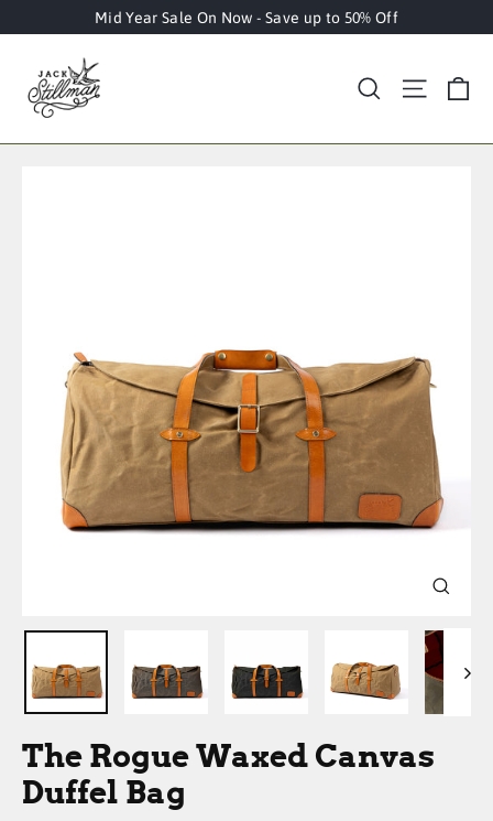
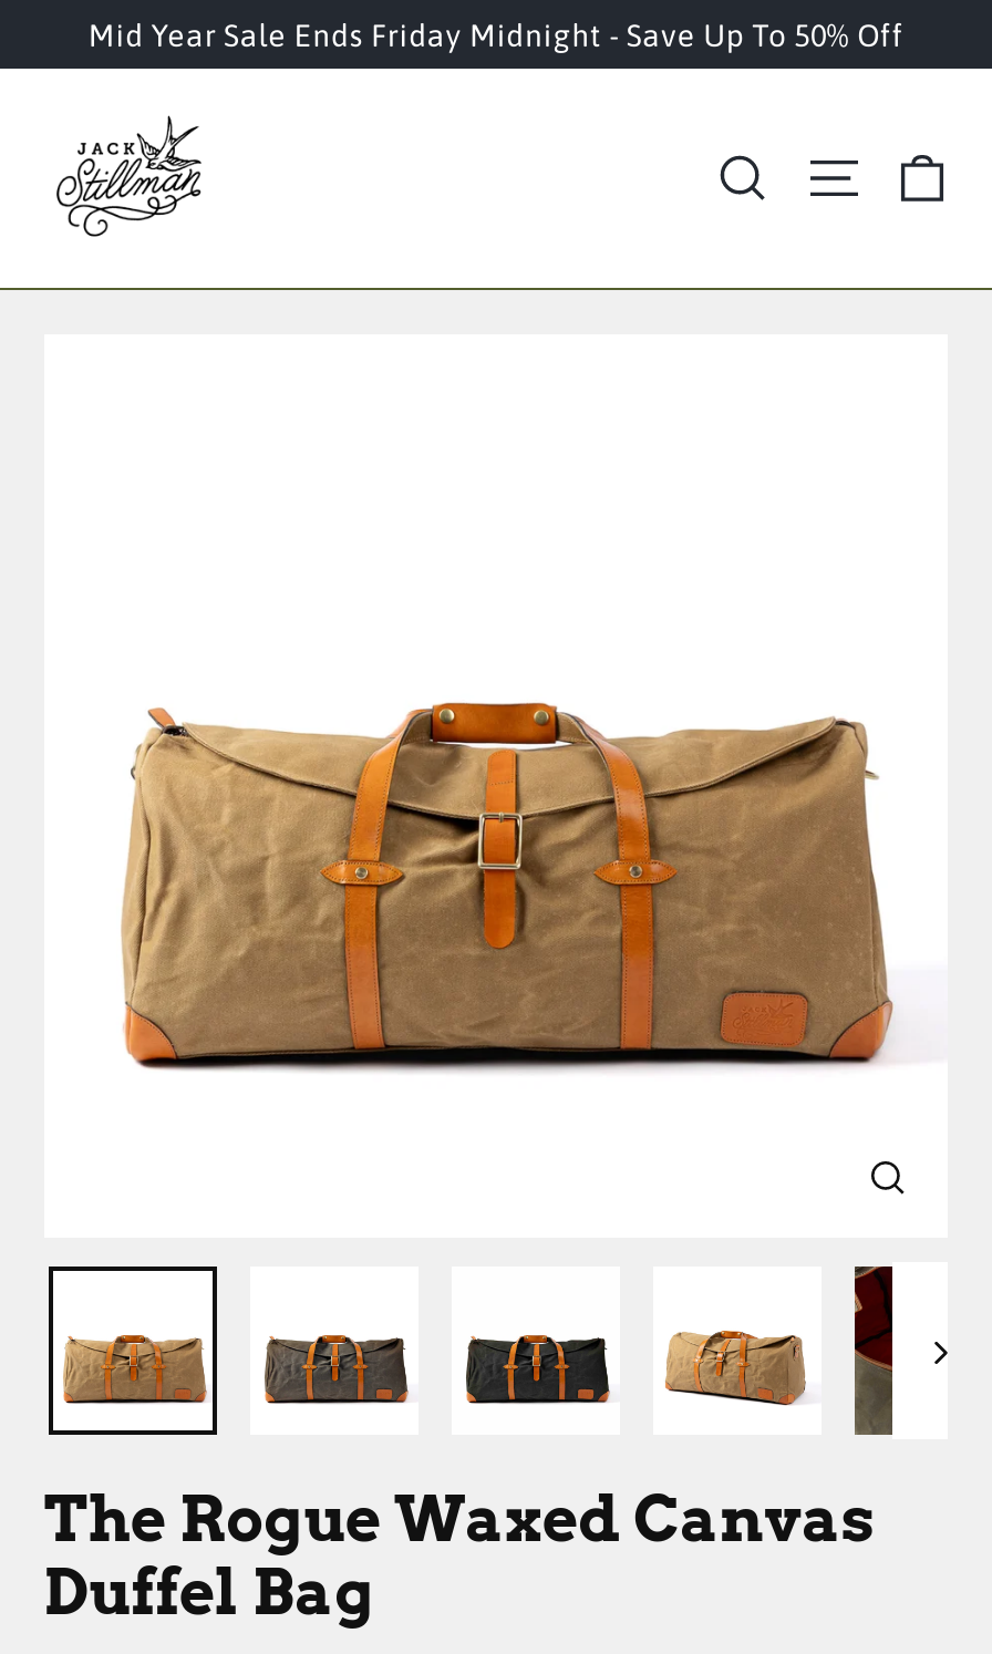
- Mid Year Sale On Now - Save up to 50% Off
+ Mid Year Sale Ends Friday Midnight - Save Up To 50% Off
